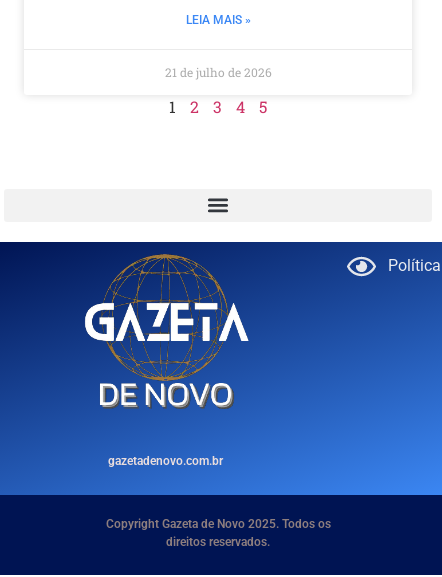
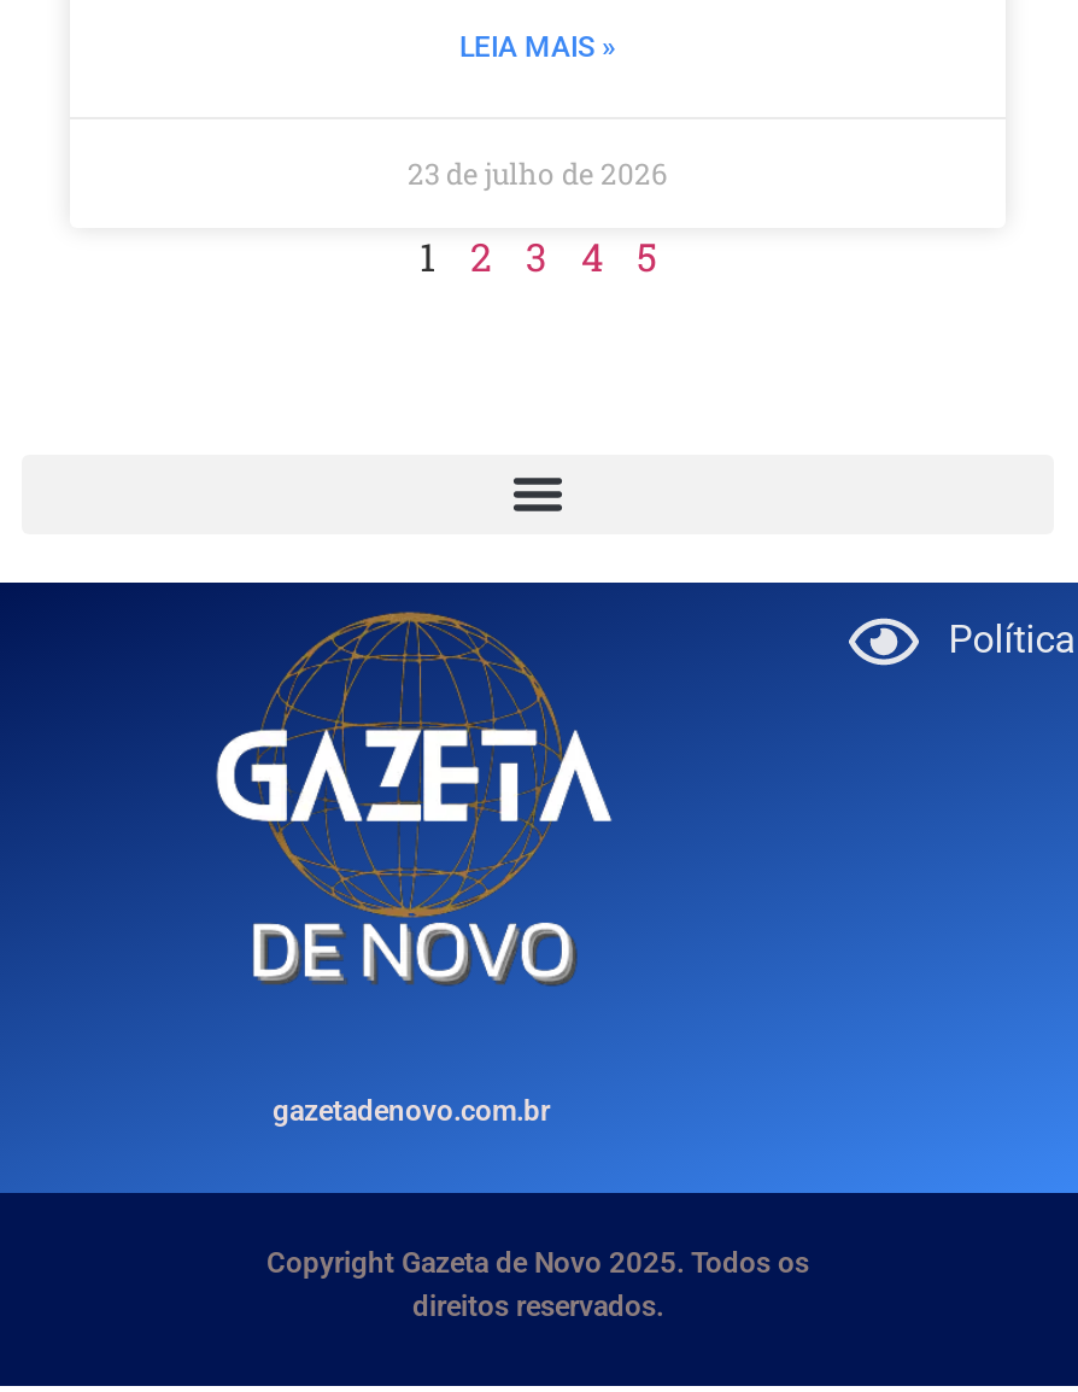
- 21 de julho de 2026
+ 23 de julho de 2026
